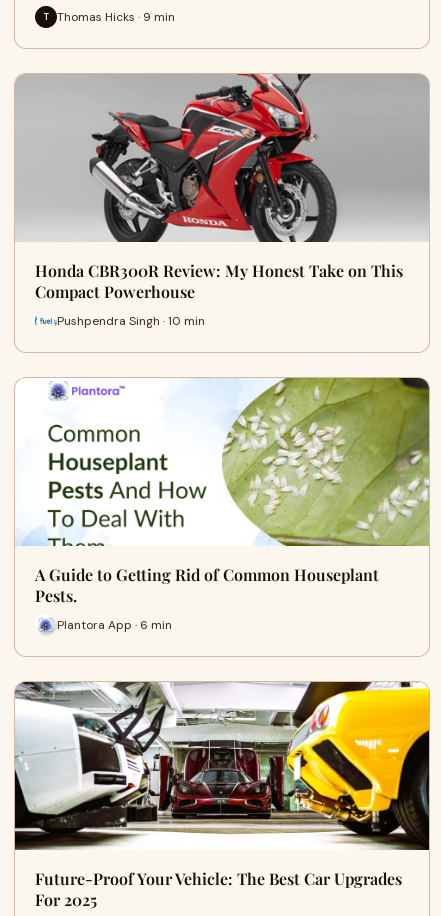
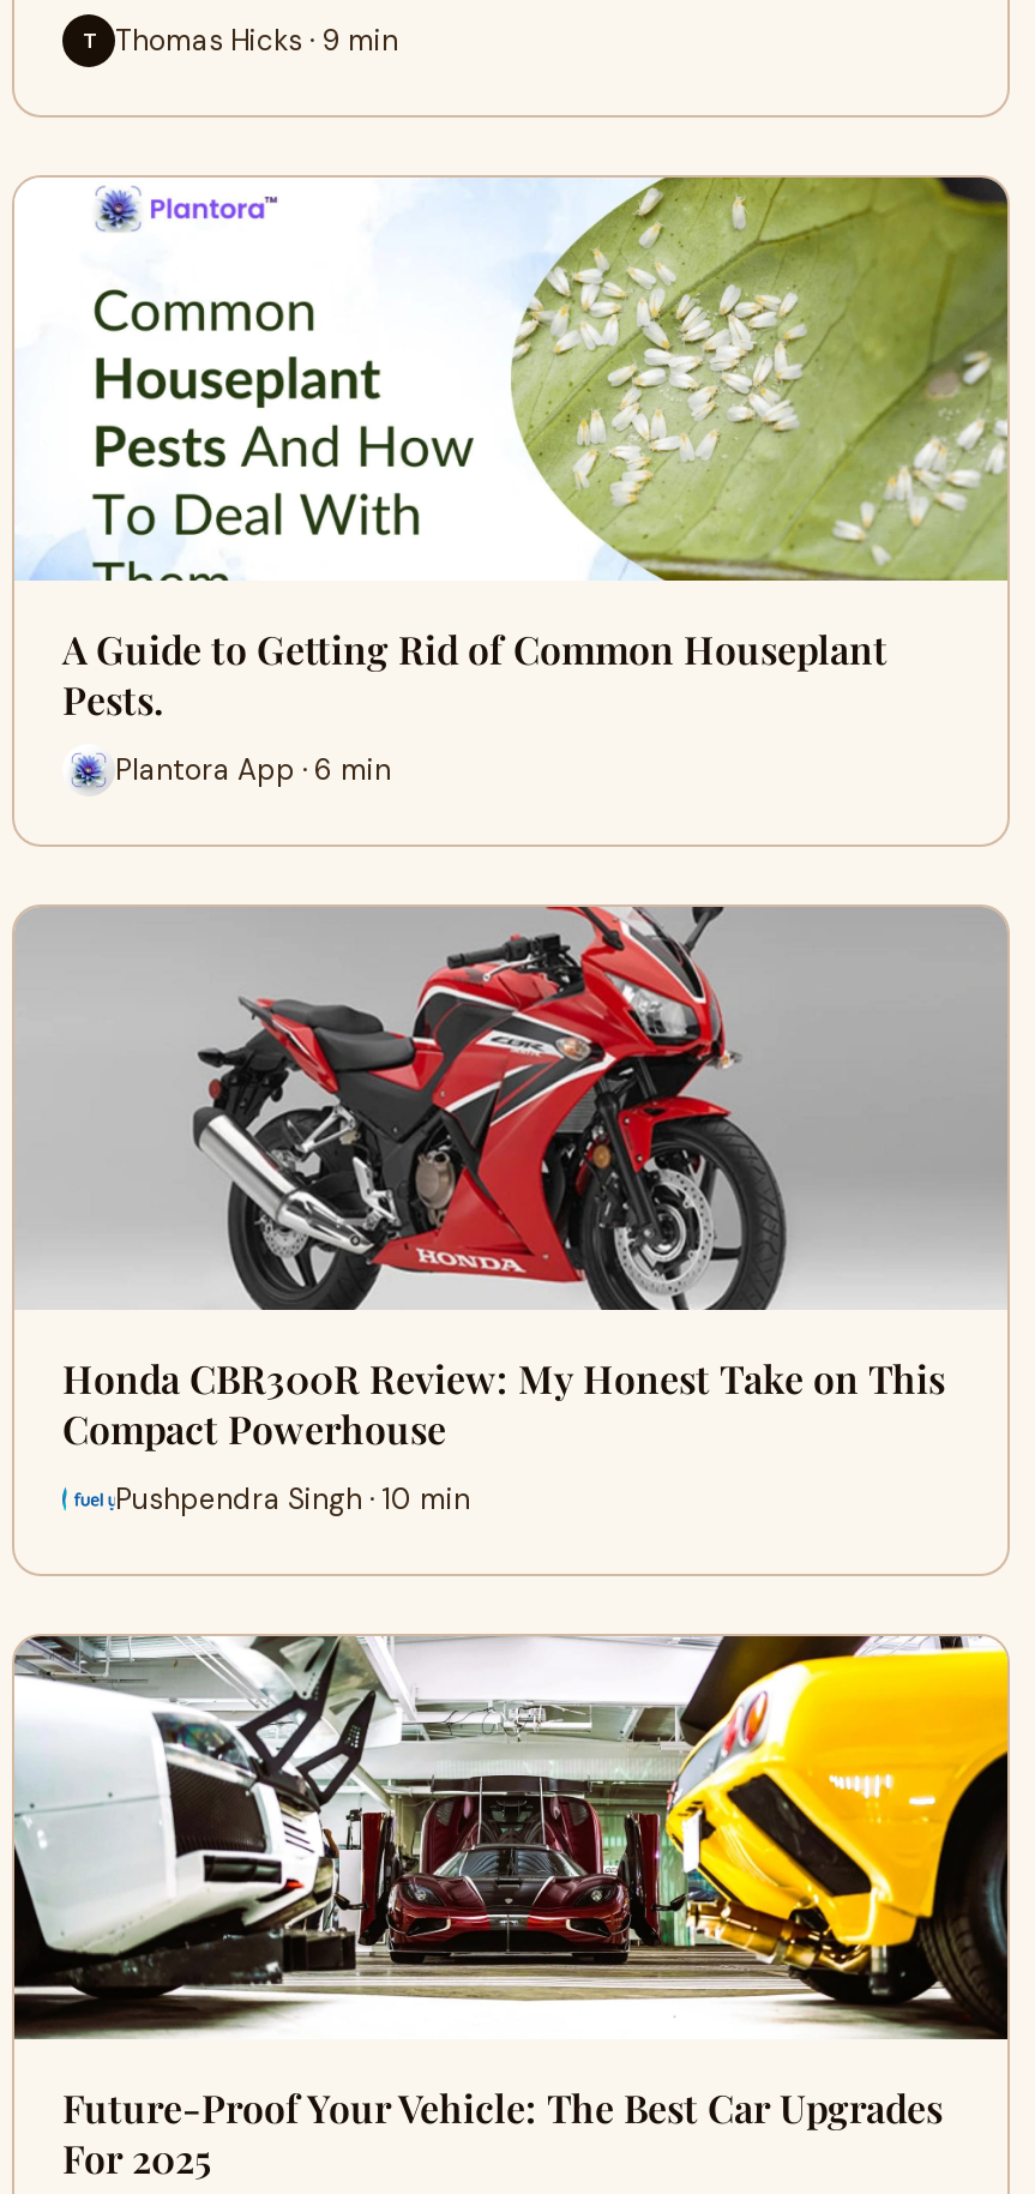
moved down: [image] | Honda CBR300R Review: My Honest Take on This | Compact Powerhouse | Pushpendra Singh · 10 min

moved up: [image] | A Guide to Getting Rid of Common Houseplant | Pests. | Plantora App · 6 min
